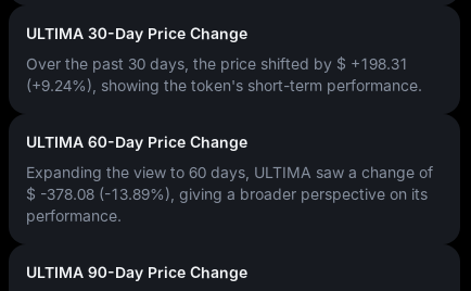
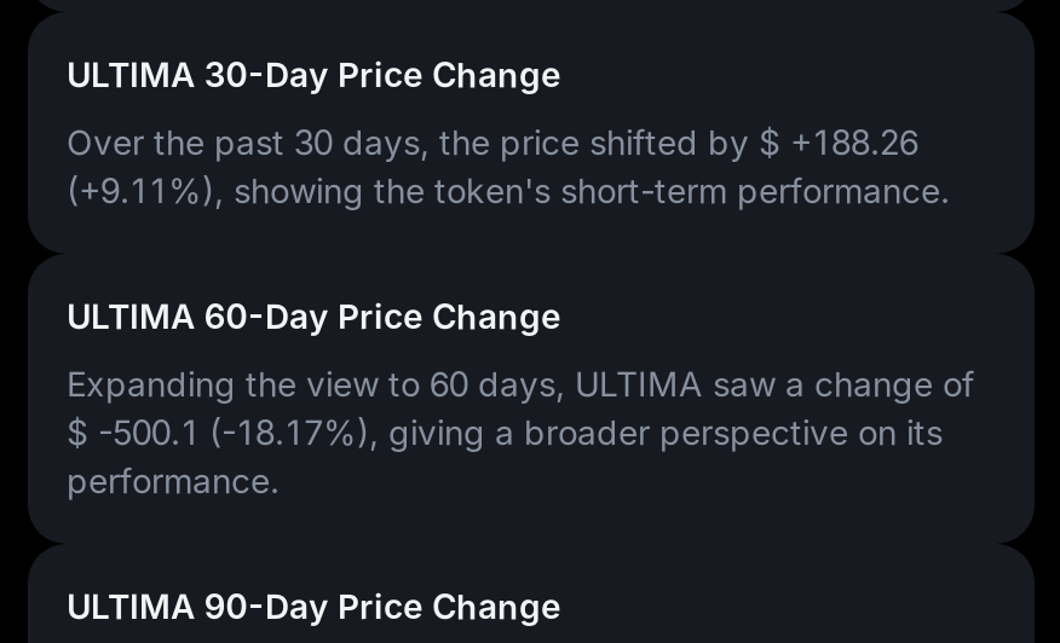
- Over the past 30 days, the price shifted by $ +198.31
+ Over the past 30 days, the price shifted by $ +188.26

- (+9.24%), showing the token's short-term performance.
+ (+9.11%), showing the token's short-term performance.

- $ -378.08 (-13.89%), giving a broader perspective on its
+ $ -500.1 (-18.17%), giving a broader perspective on its
